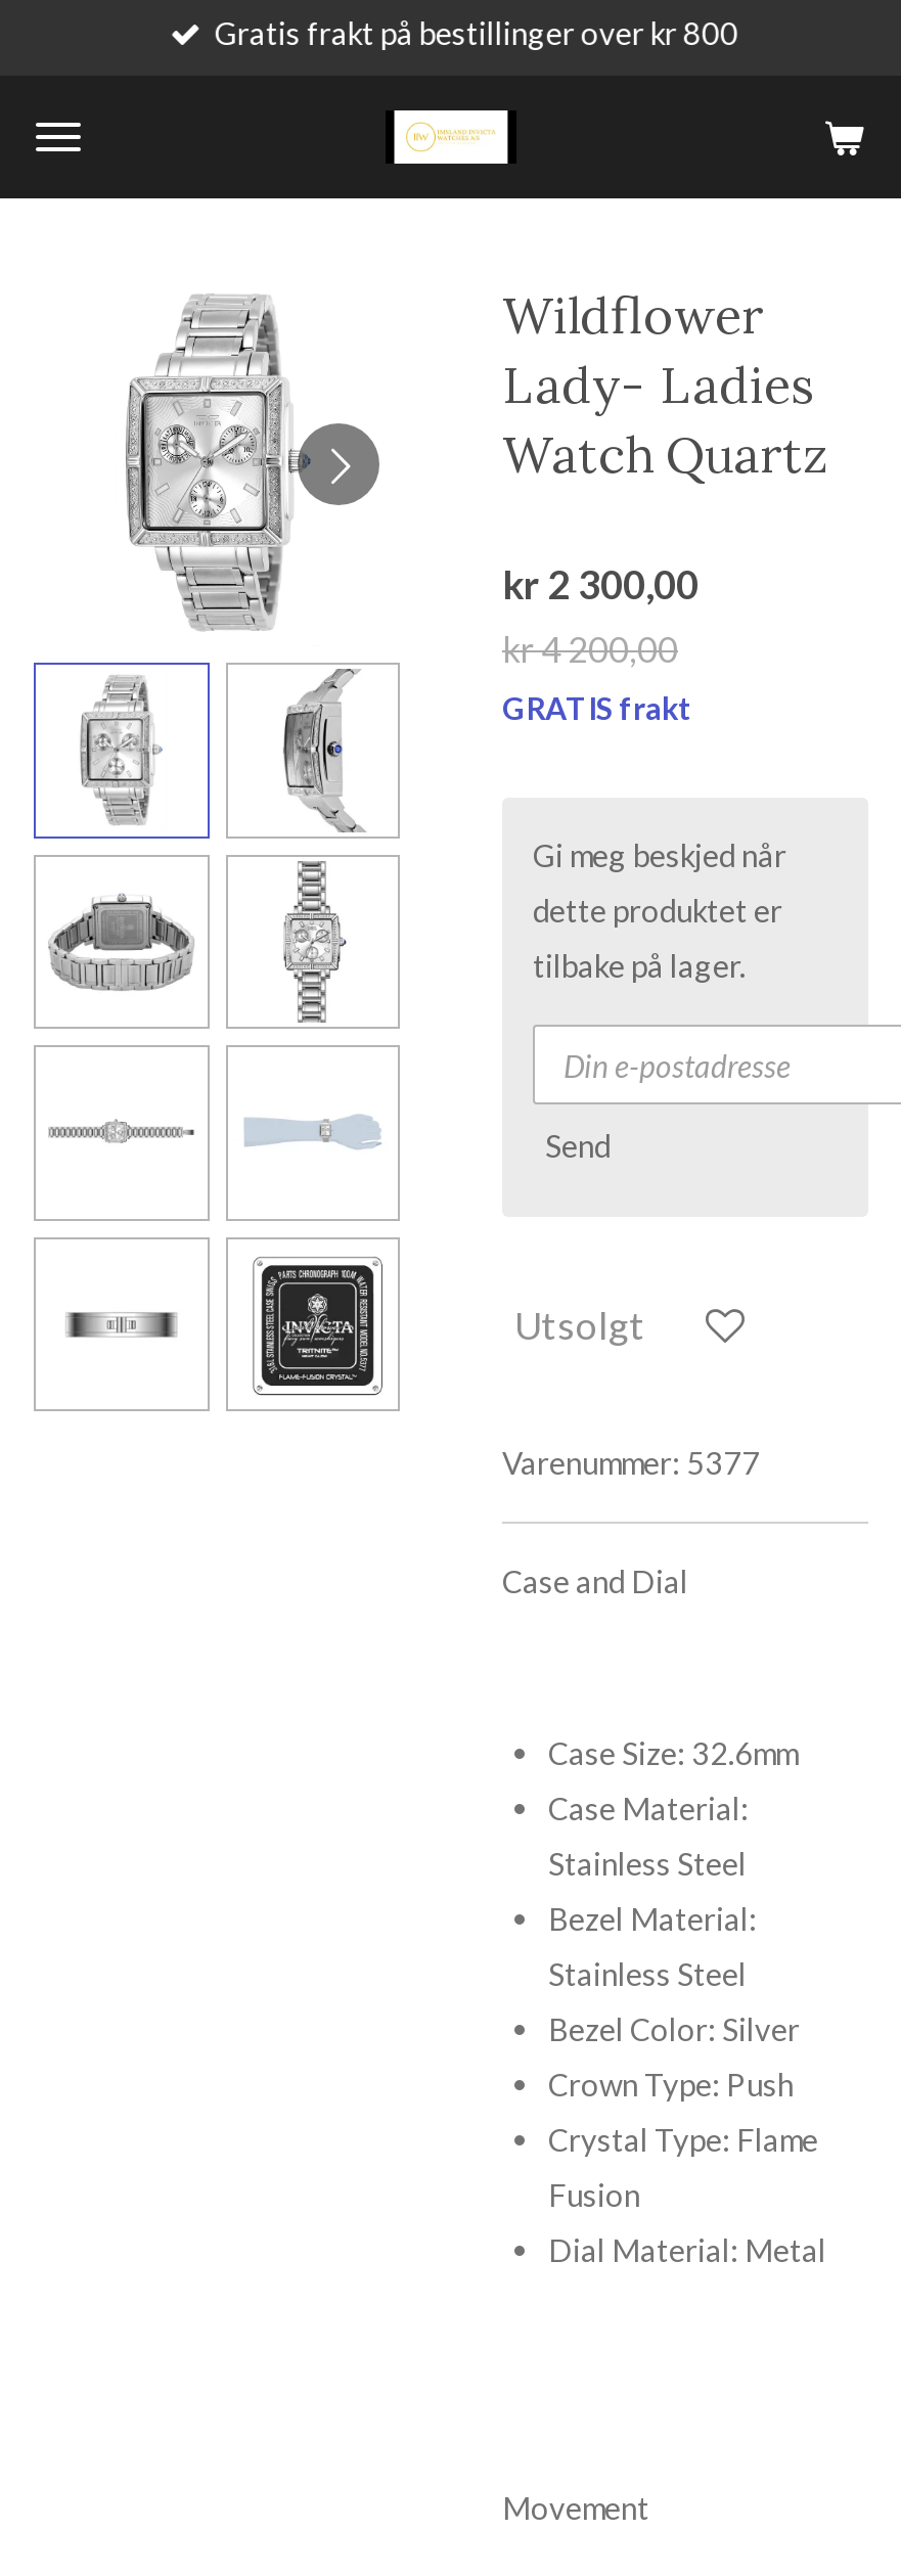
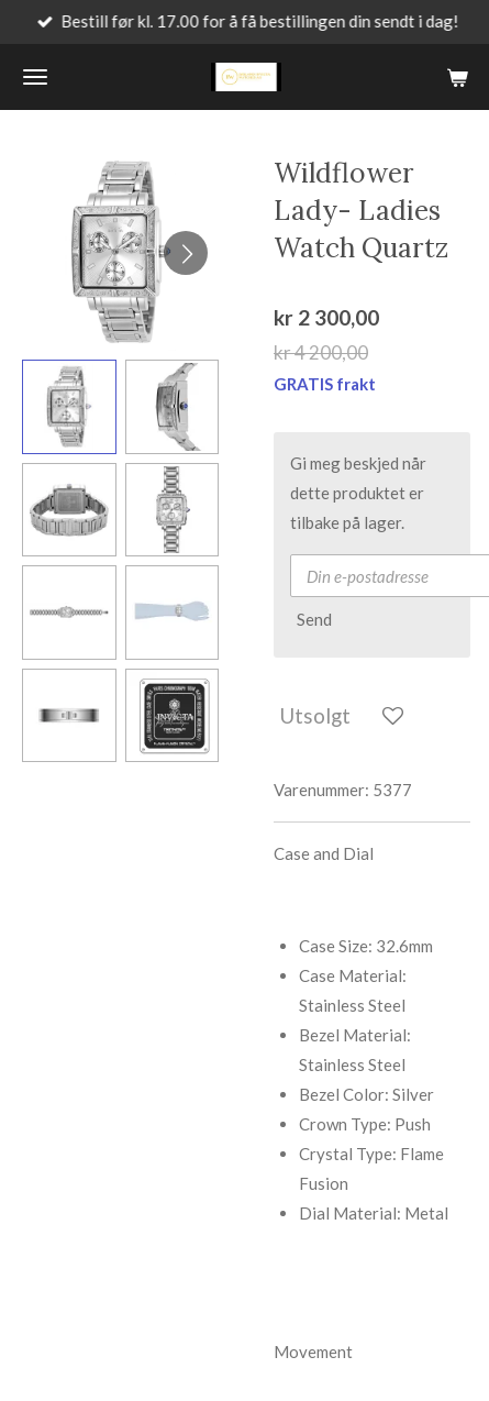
- Gratis frakt på bestillinger over kr 800
+ Bestill før kl. 17.00 for å få bestillingen din sendt i dag!
